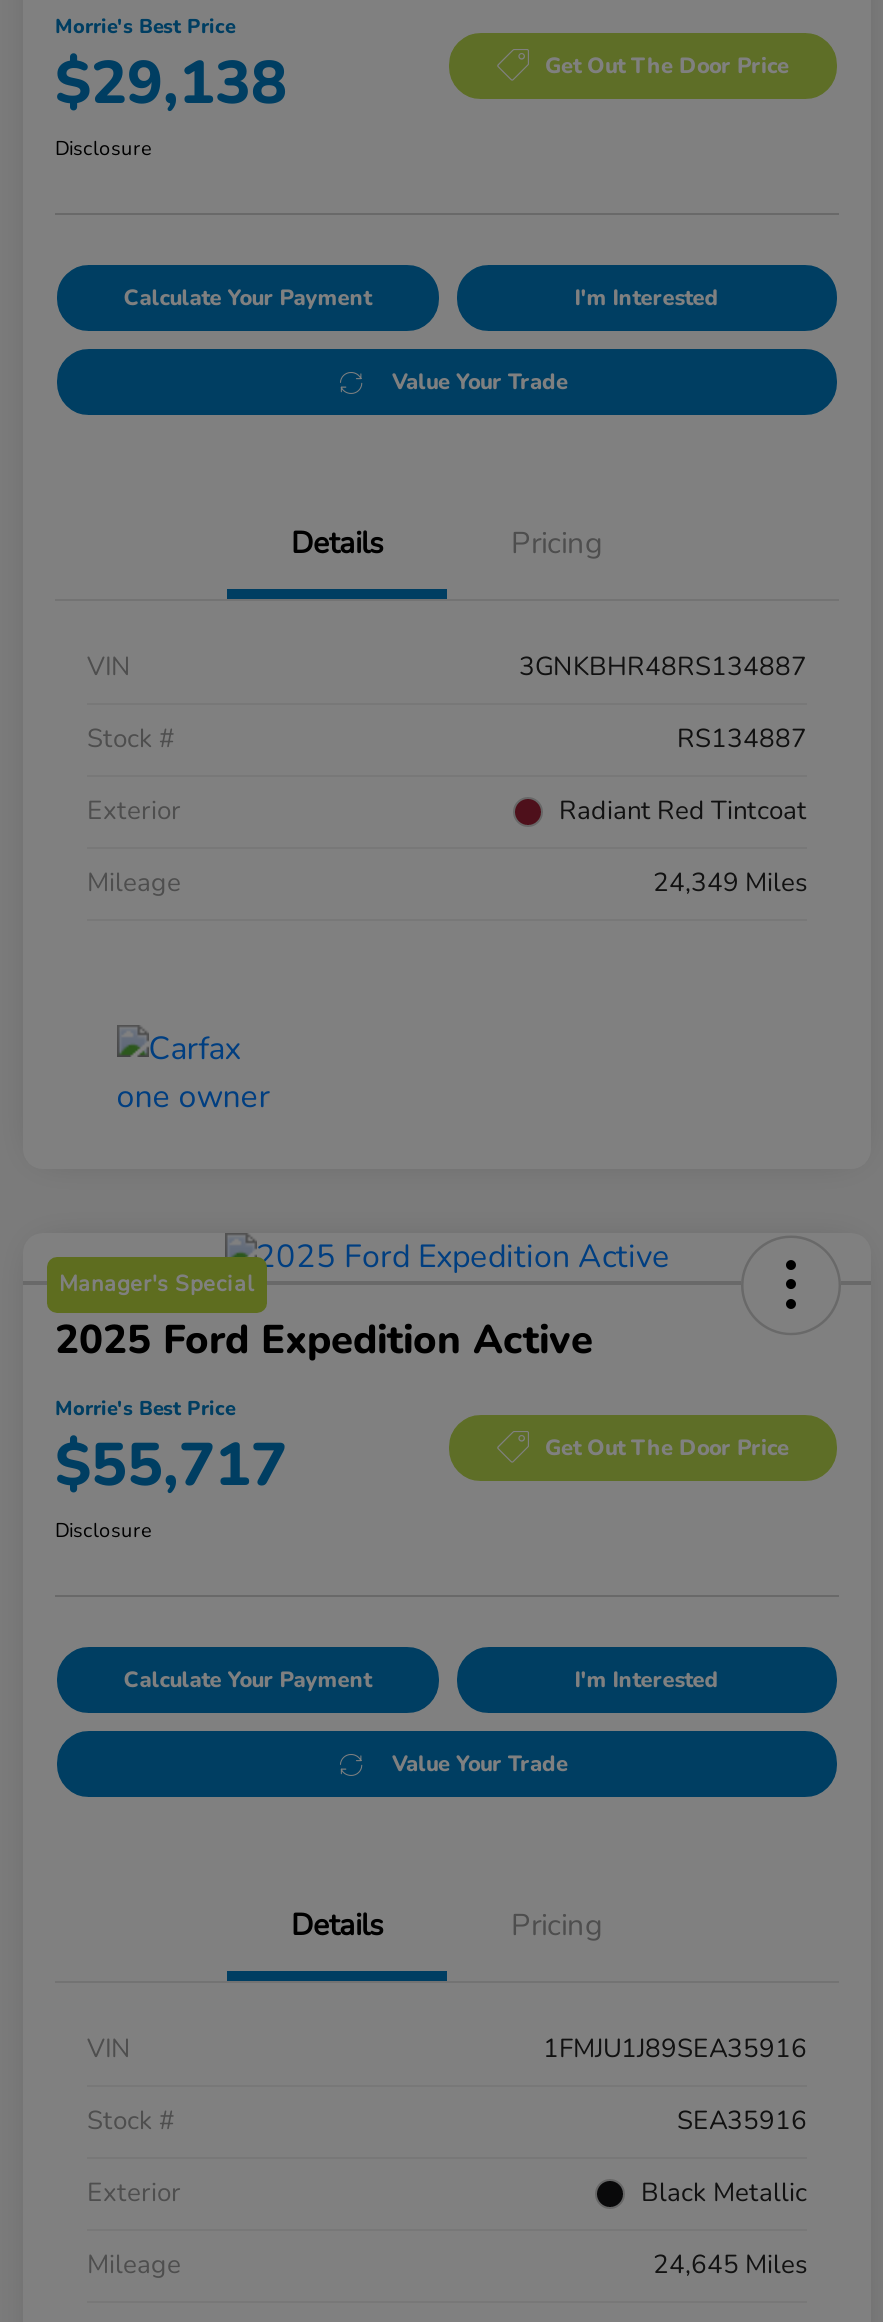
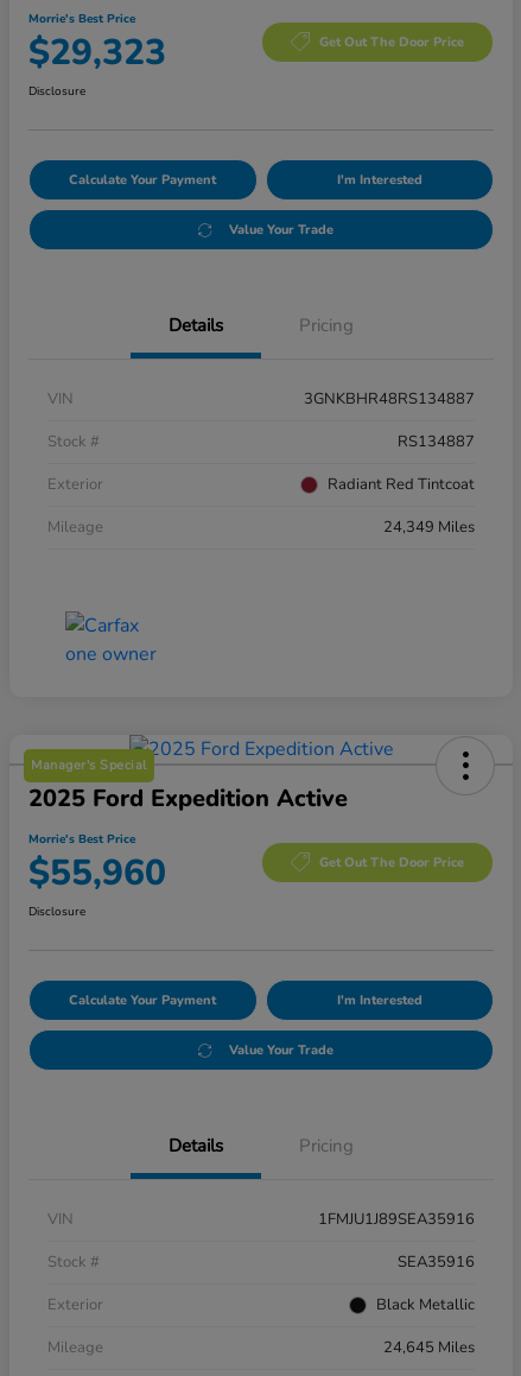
- $29,138
+ $29,323

- $55,717
+ $55,960
